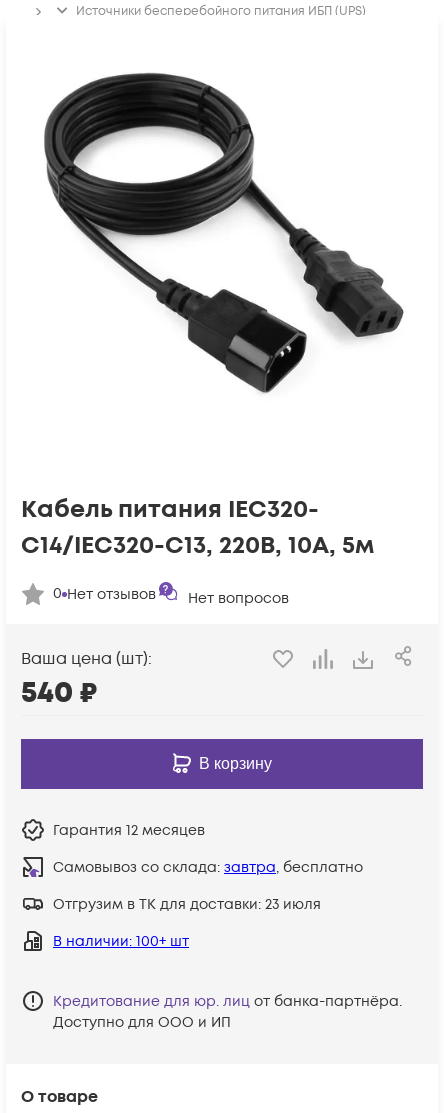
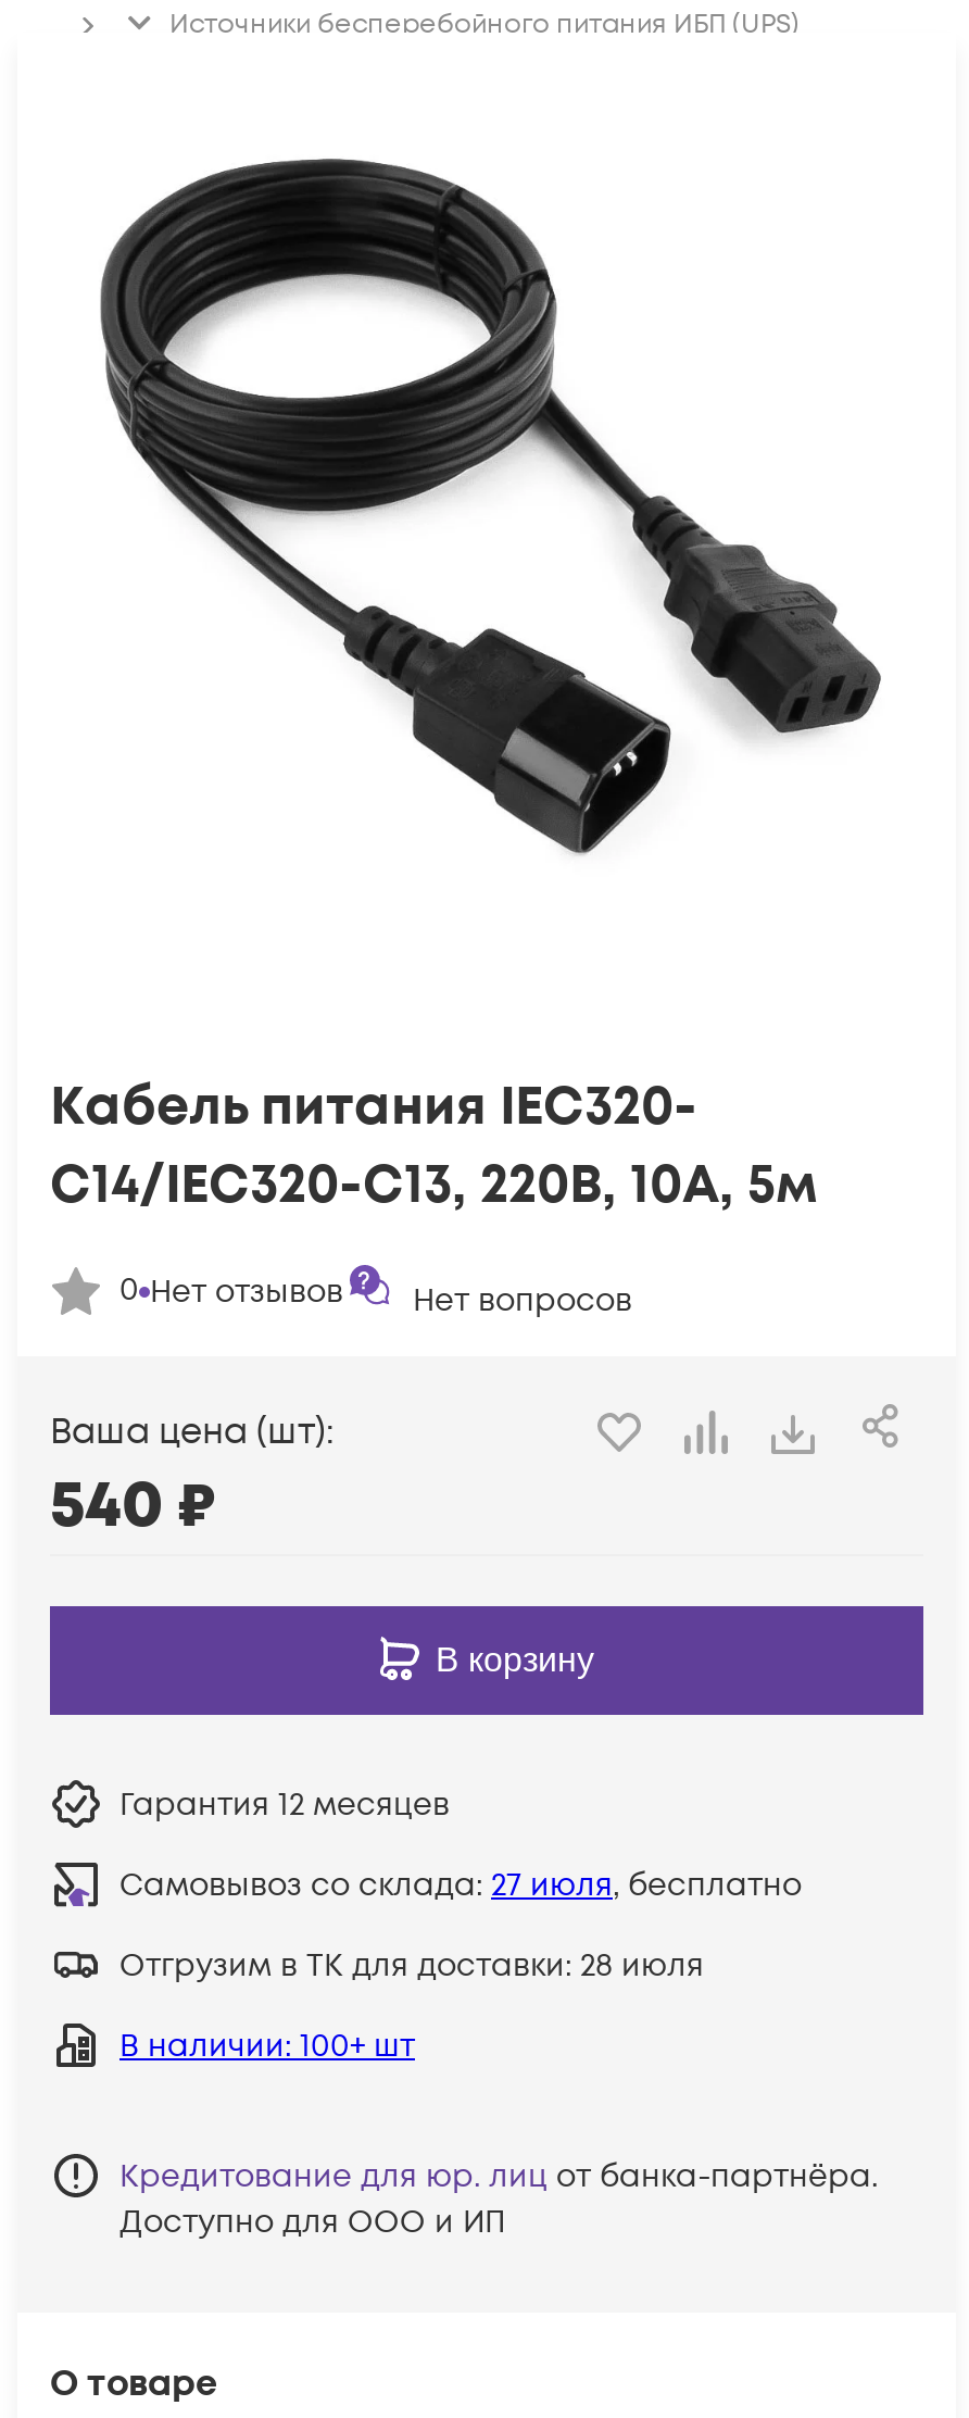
- Самовывоз со склада: завтра, бесплатно
+ Самовывоз со склада: 27 июля, бесплатно

- Отгрузим в ТК для доставки: 23 июля
+ Отгрузим в ТК для доставки: 28 июля
